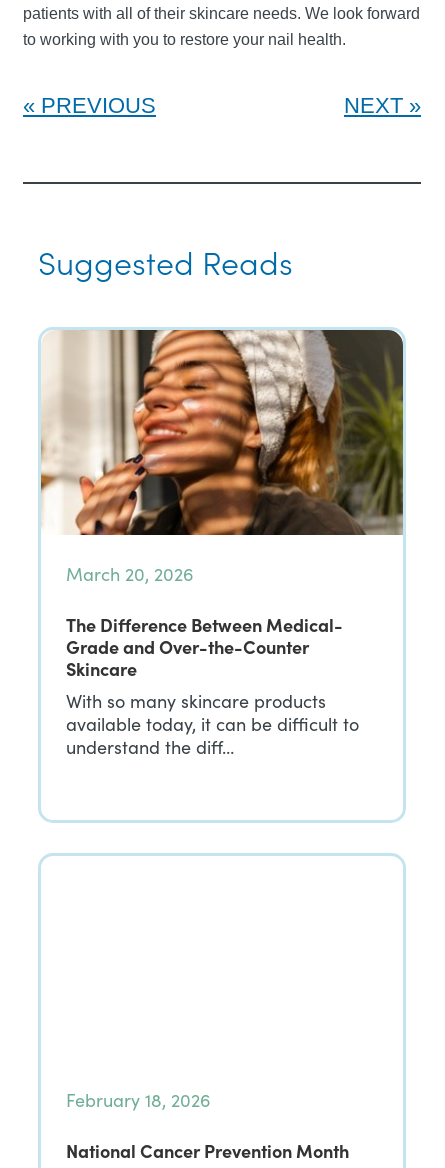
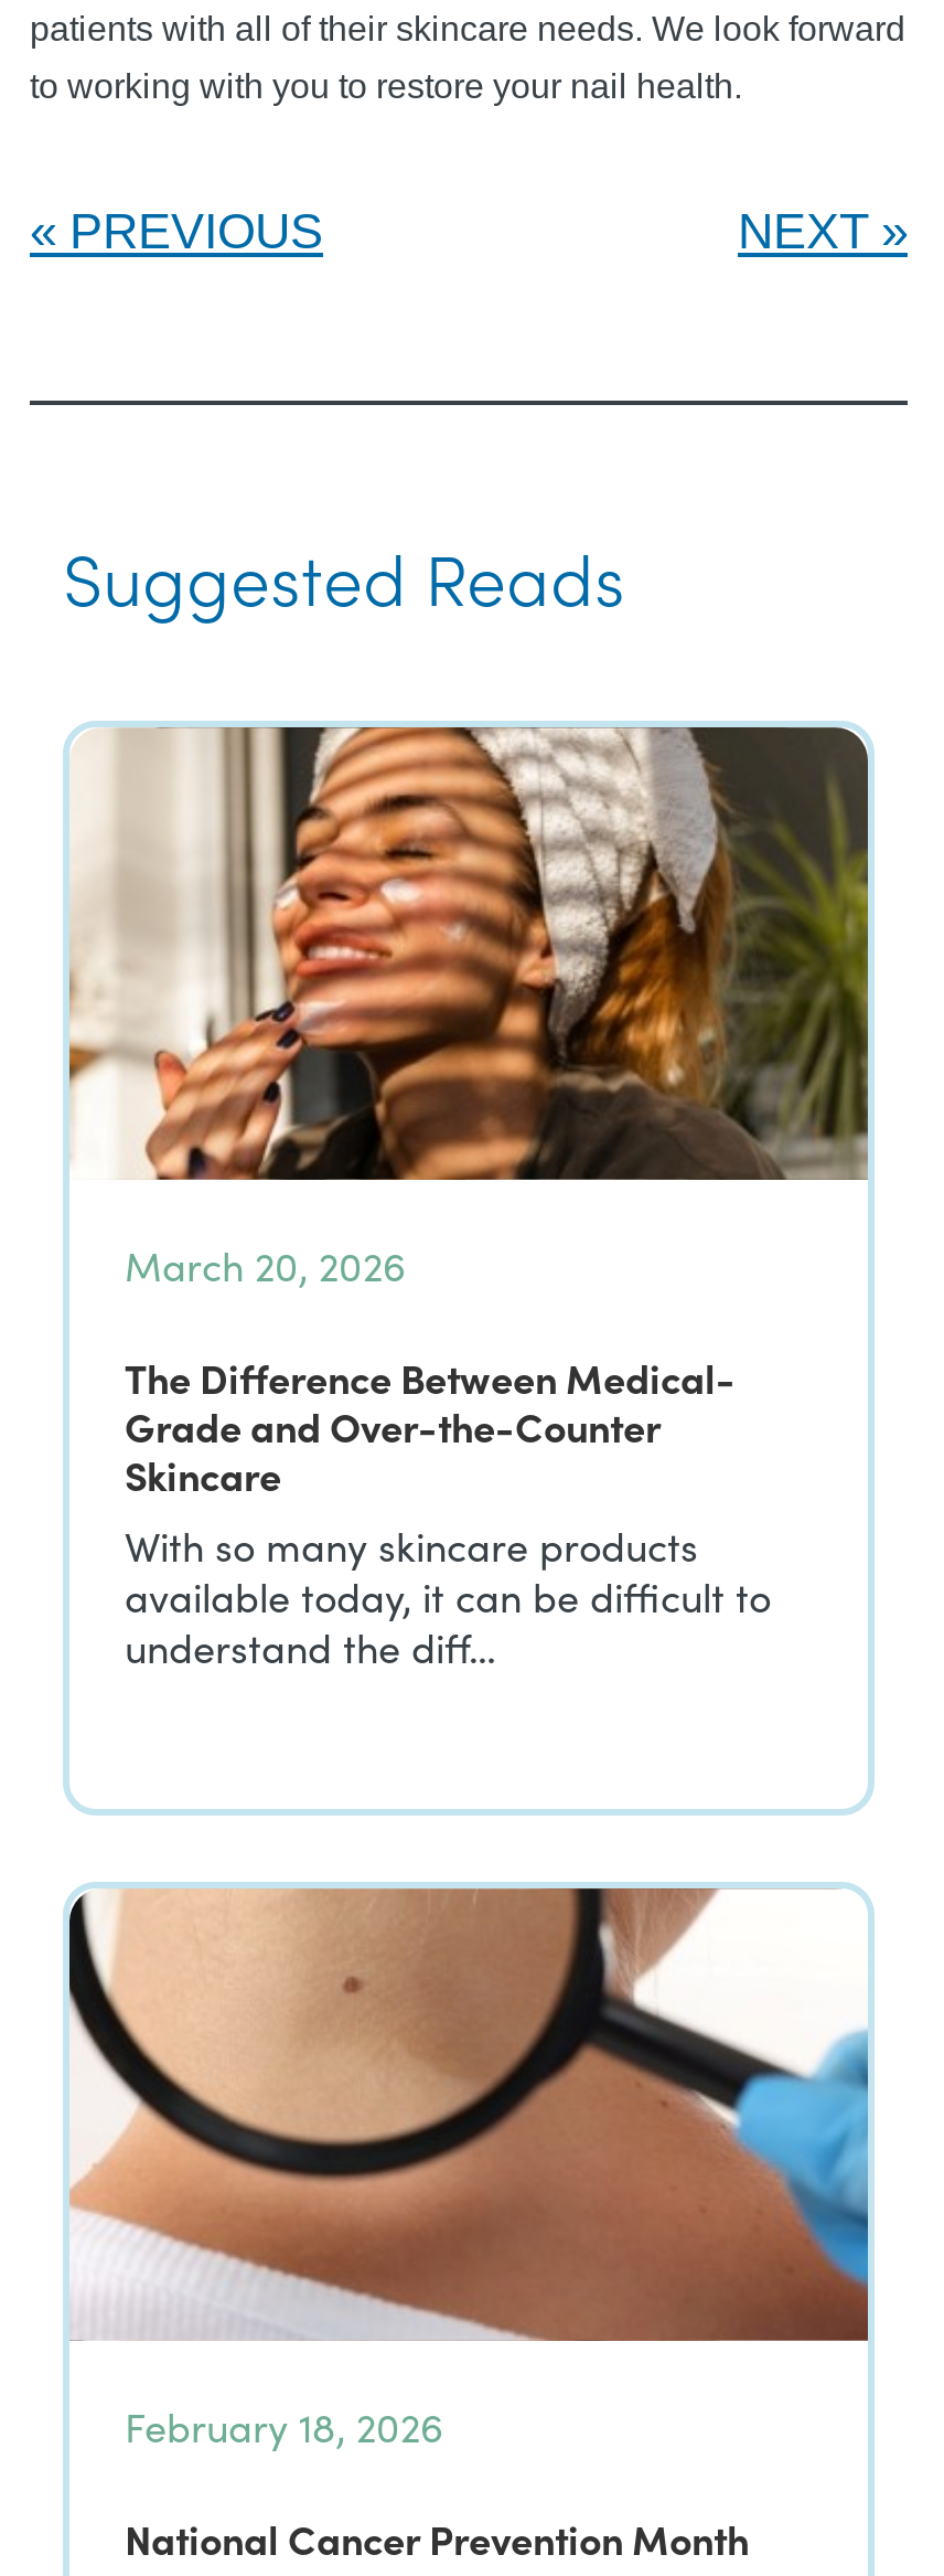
+ [image]
